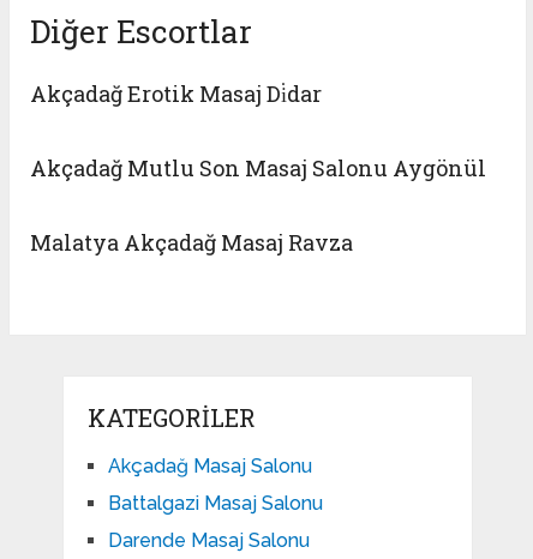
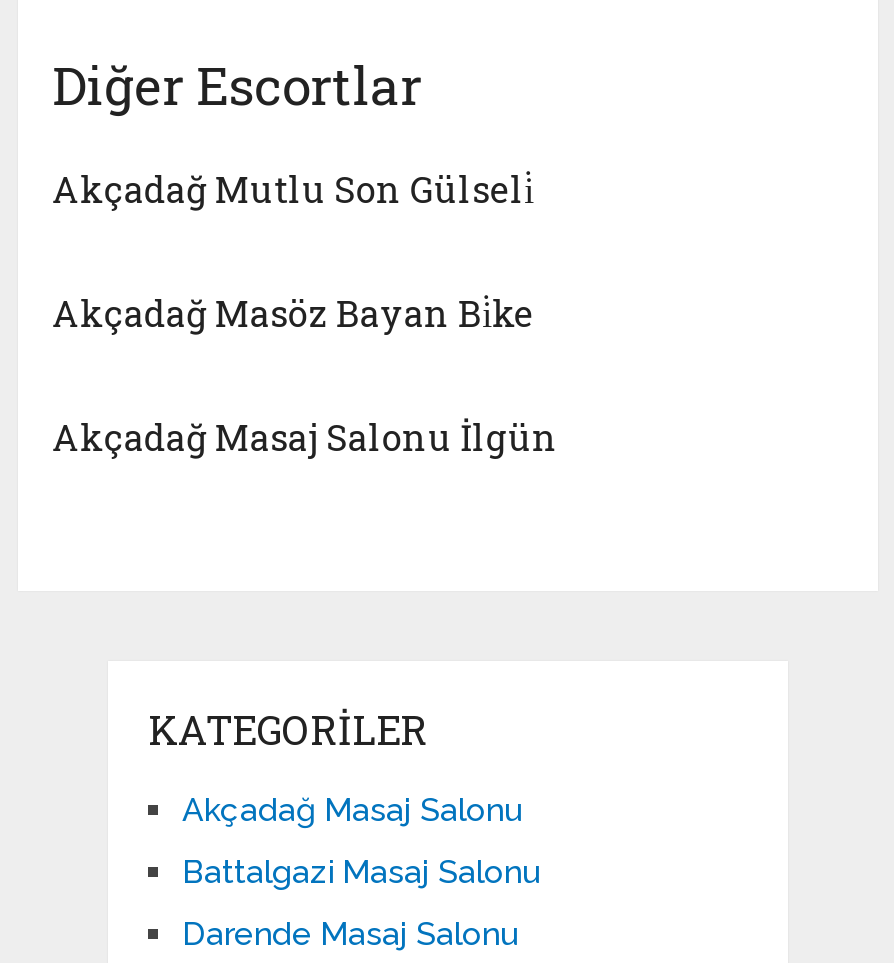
- Akçadağ Erotik Masaj Di̇dar
+ Akçadağ Mutlu Son Gülseli̇

- Akçadağ Mutlu Son Masaj Salonu Aygönül
+ Akçadağ Masöz Bayan Bi̇ke

- Malatya Akçadağ Masaj Ravza
+ Akçadağ Masaj Salonu İlgün
